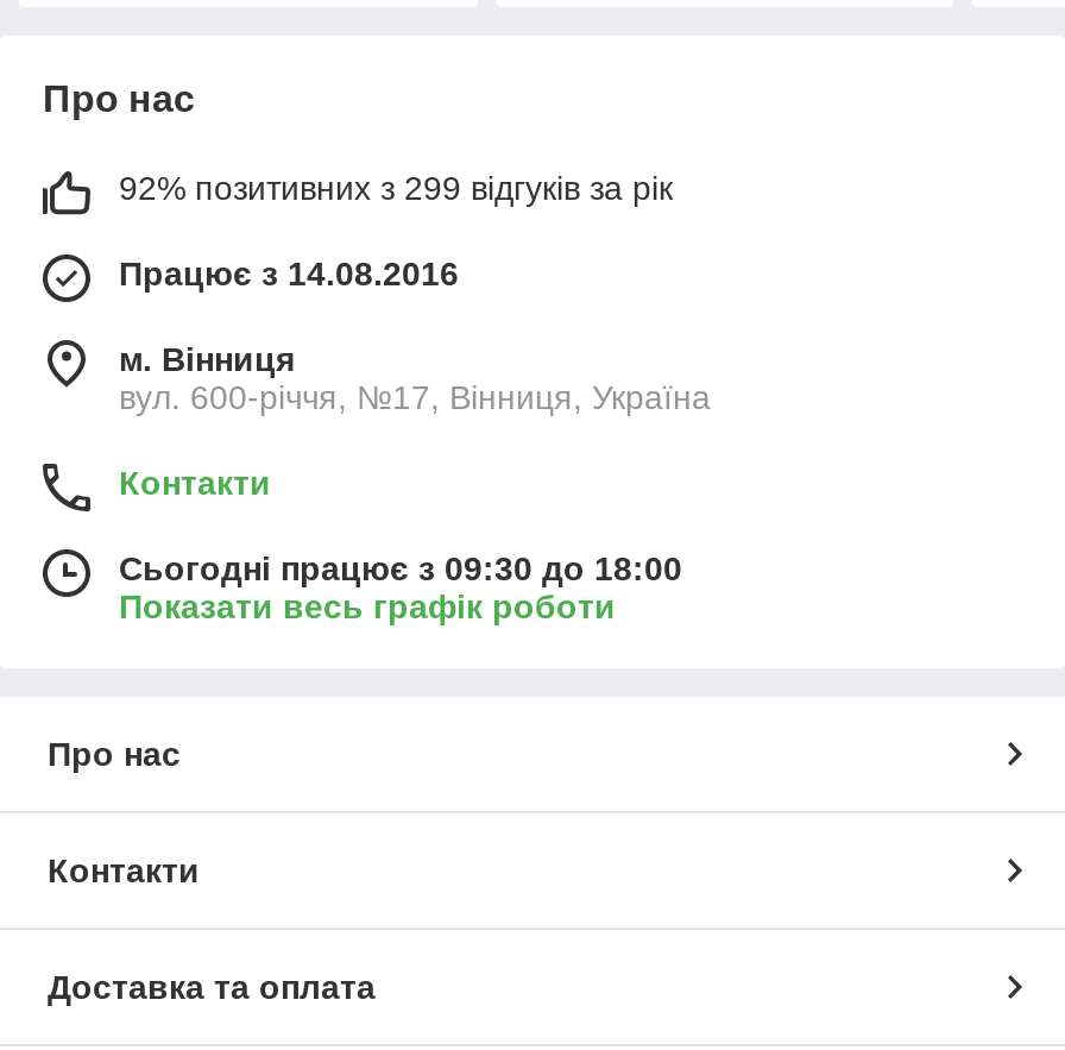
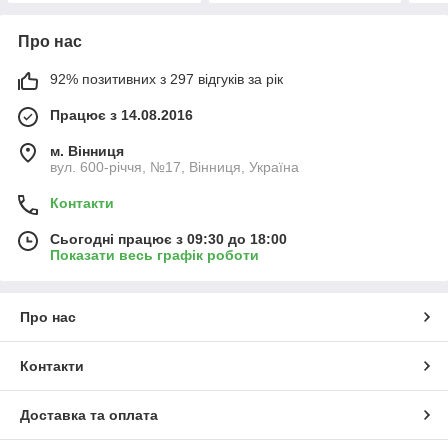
- 92% позитивних з 299 відгуків за рік
+ 92% позитивних з 297 відгуків за рік
